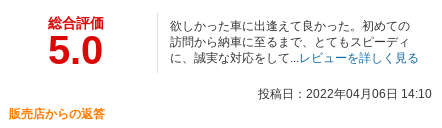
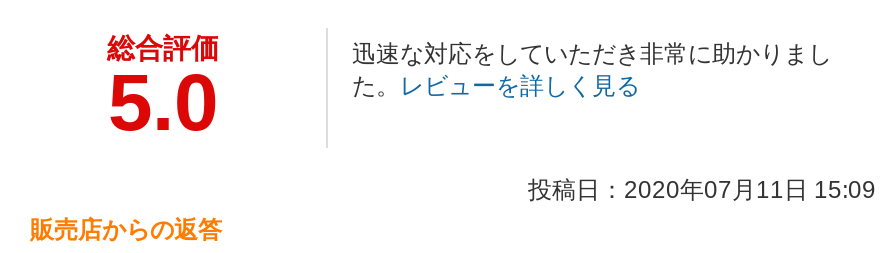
- 欲しかった車に出逢えて良かった。初めての
- 訪問から納車に至るまで、とてもスピーディ
- に、誠実な対応をして...レビューを詳しく見る
+ 迅速な対応をしていただき非常に助かりまし
+ た。レビューを詳しく見る

- 投稿日：2022年04月06日 14:10
+ 投稿日：2020年07月11日 15:09
